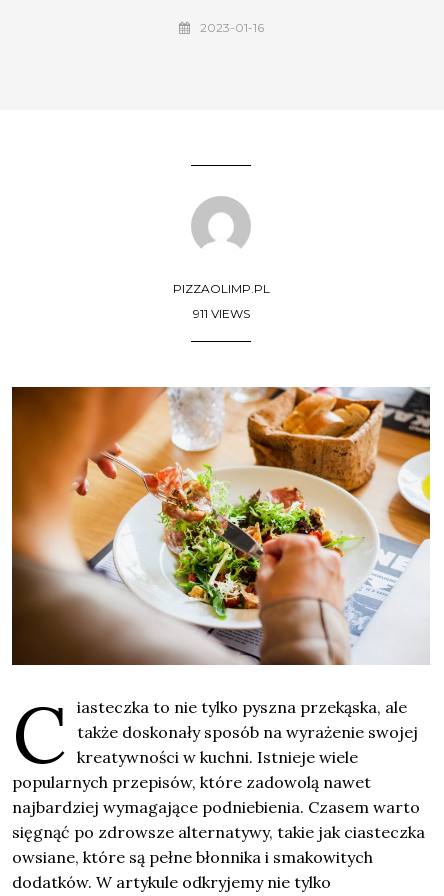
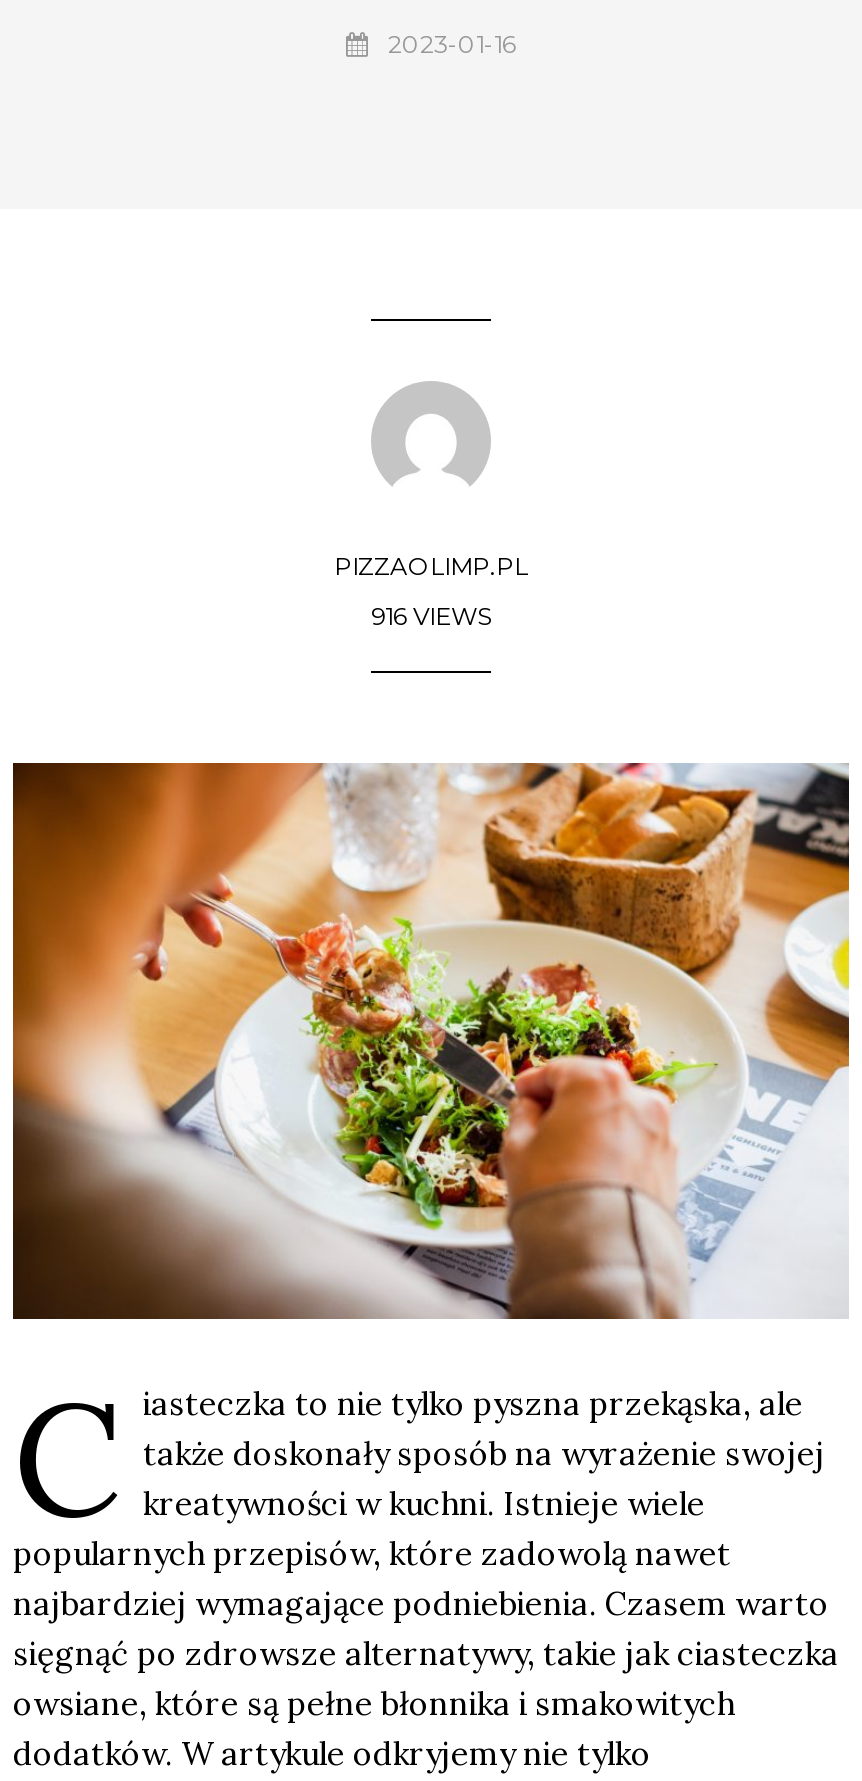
- 911 VIEWS
+ 916 VIEWS
